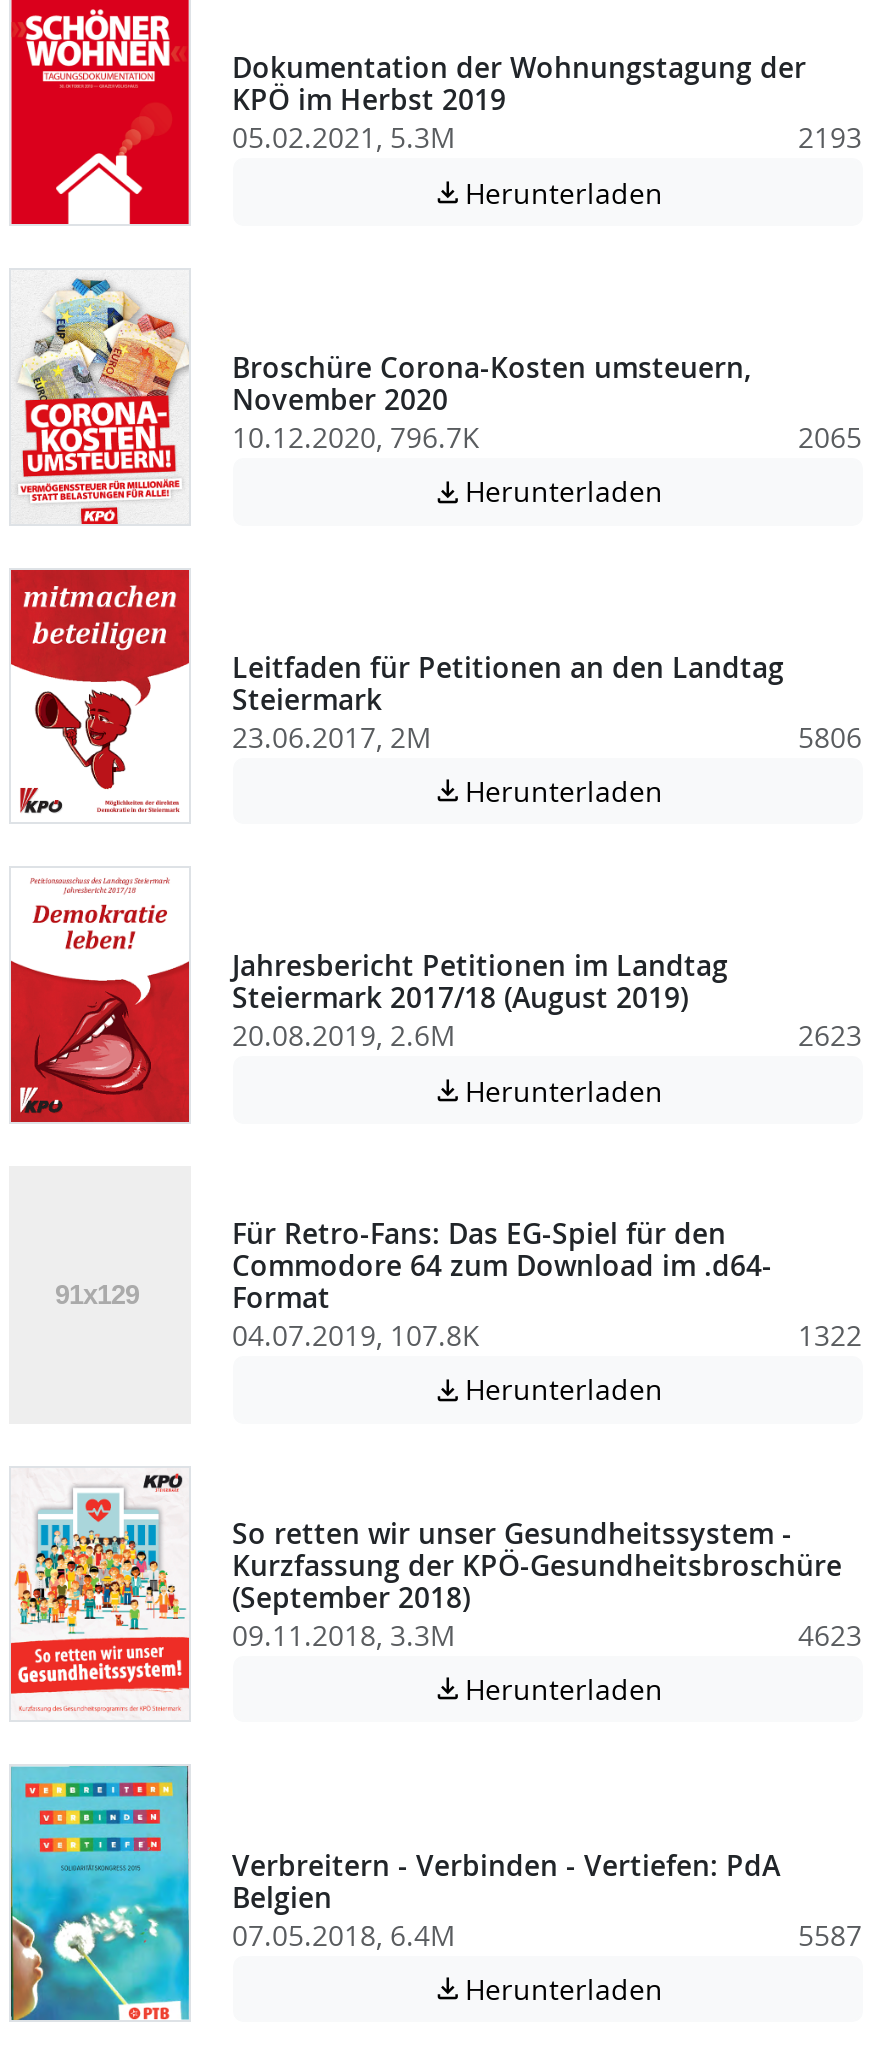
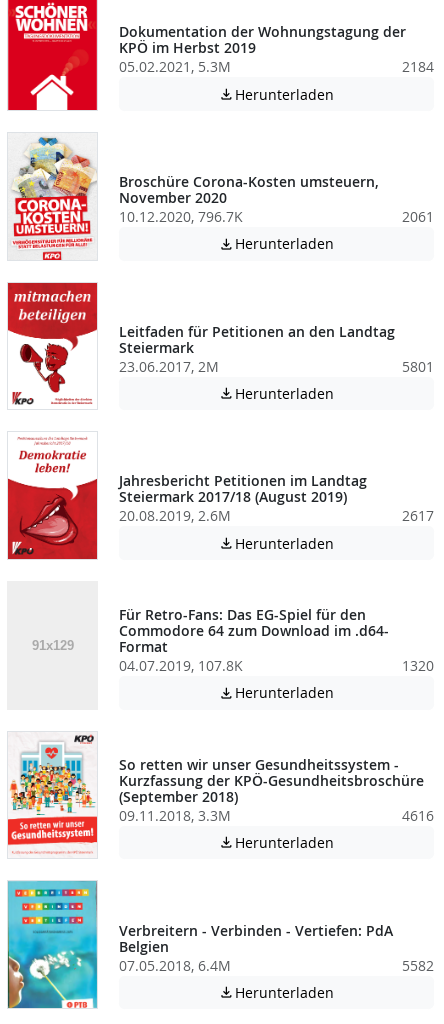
- 2193
+ 2184

- 2065
+ 2061

- 5806
+ 5801

- 2623
+ 2617

- 1322
+ 1320

- 4623
+ 4616

- 5587
+ 5582
